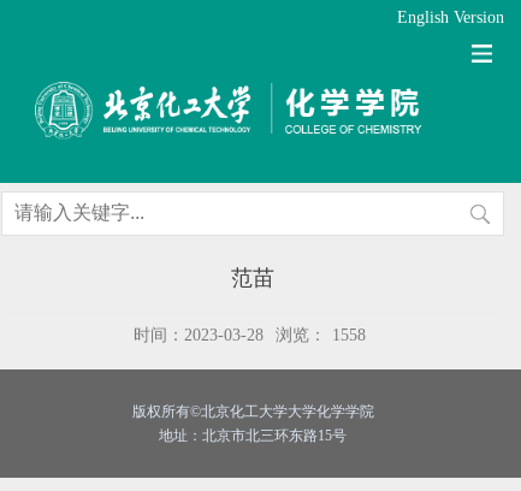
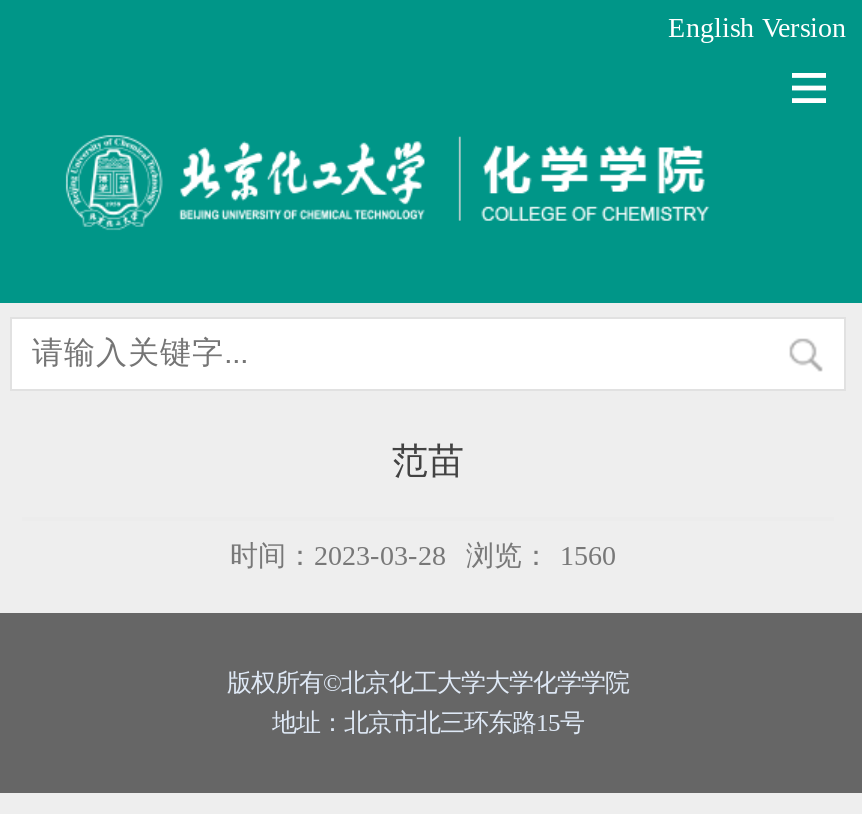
- 时间：2023-03-28 浏览： 1558
+ 时间：2023-03-28 浏览： 1560
